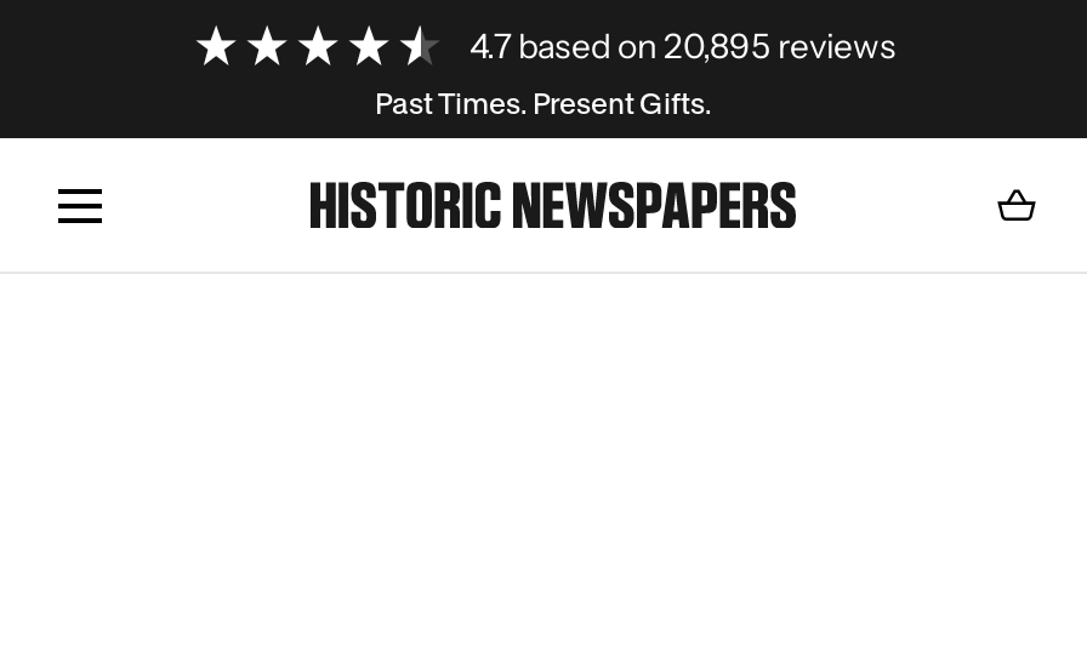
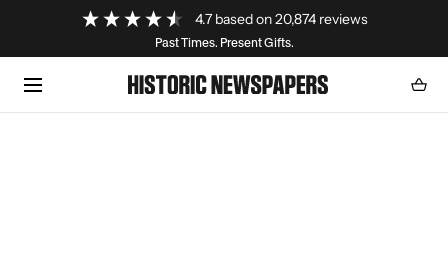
- 4.7 based on 20,895 reviews
+ 4.7 based on 20,874 reviews
